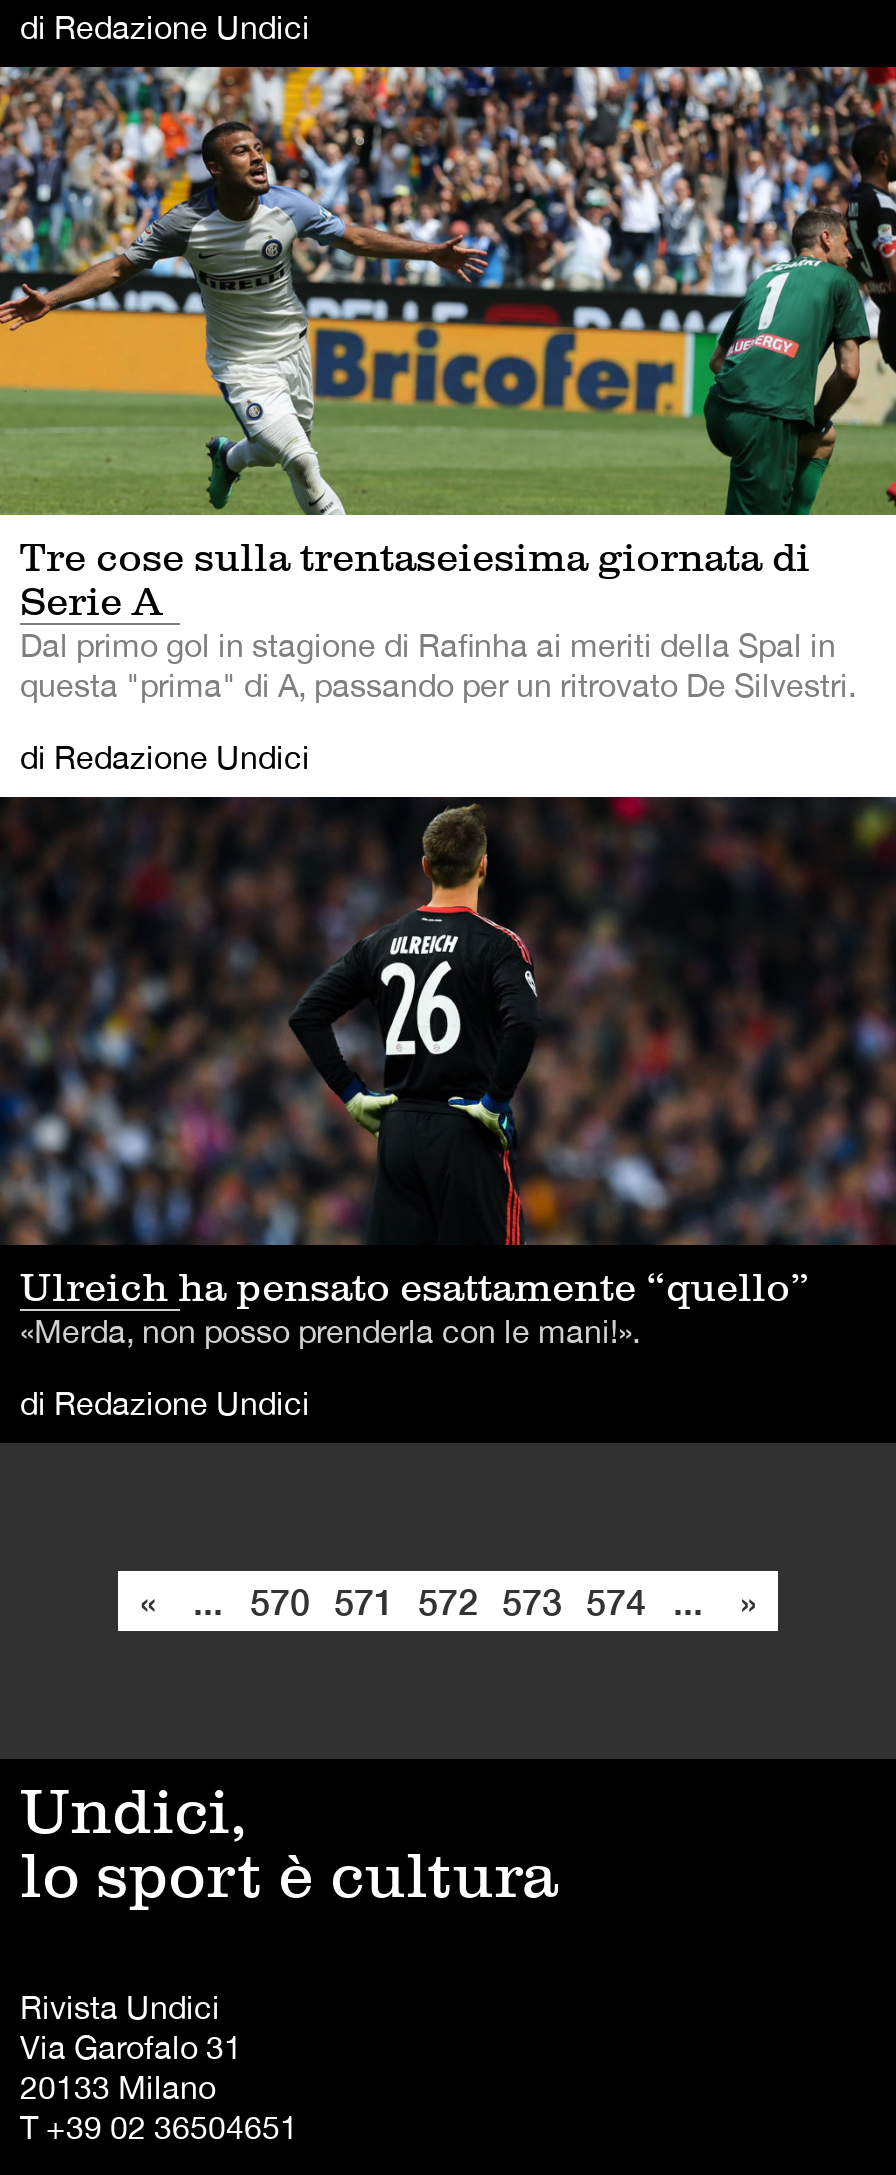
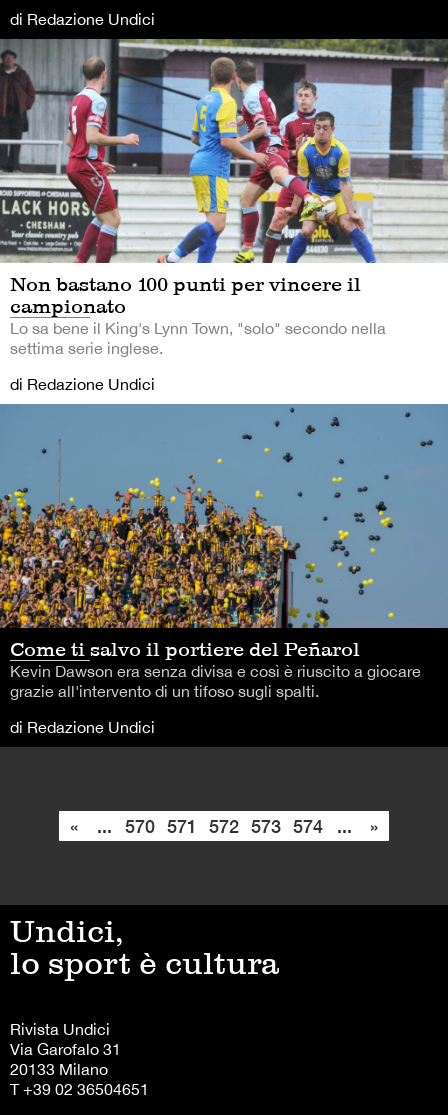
- [image]
- Tre cose sulla trentaseiesima giornata di
- Serie A
- Dal primo gol in stagione di Rafinha ai meriti della Spal in
- questa "prima" di A, passando per un ritrovato De Silvestri.
+ [image]
+ Non bastano 100 punti per vincere il
+ campionato
+ Lo sa bene il King's Lynn Town, "solo" secondo nella
+ settima serie inglese.

- [image]
- Ulreich ha pensato esattamente “quello”
- «Merda, non posso prenderla con le mani!».
+ [image]
+ Come ti salvo il portiere del Peñarol
+ Kevin Dawson era senza divisa e così è riuscito a giocare
+ grazie all'intervento di un tifoso sugli spalti.
